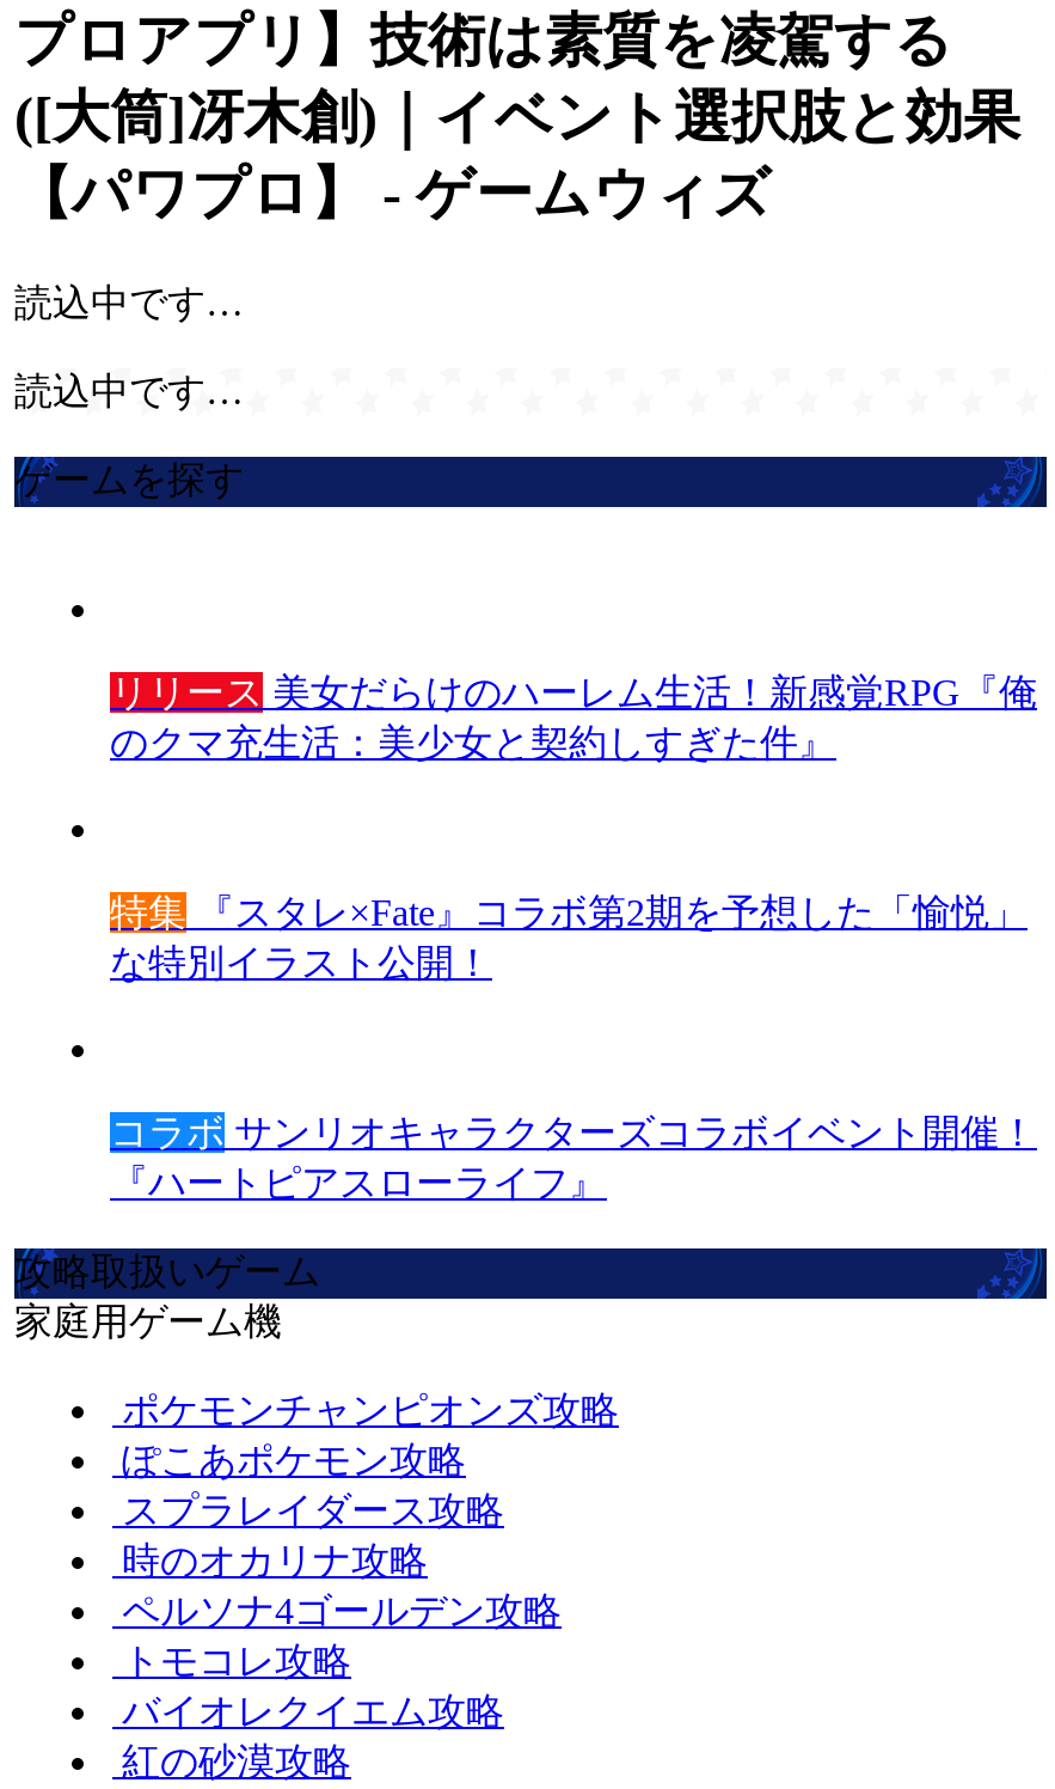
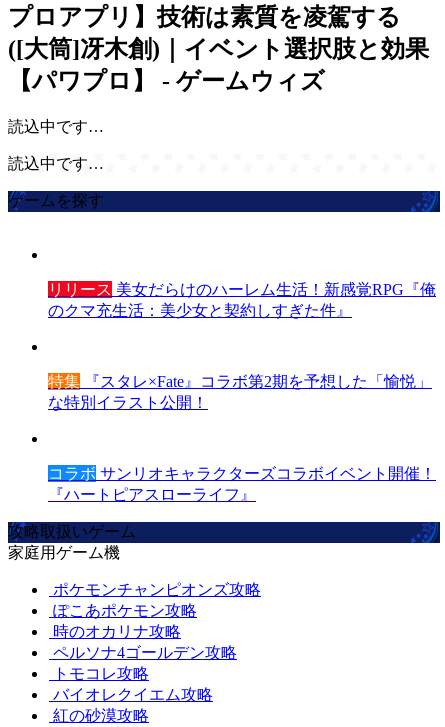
- スプラレイダース攻略
